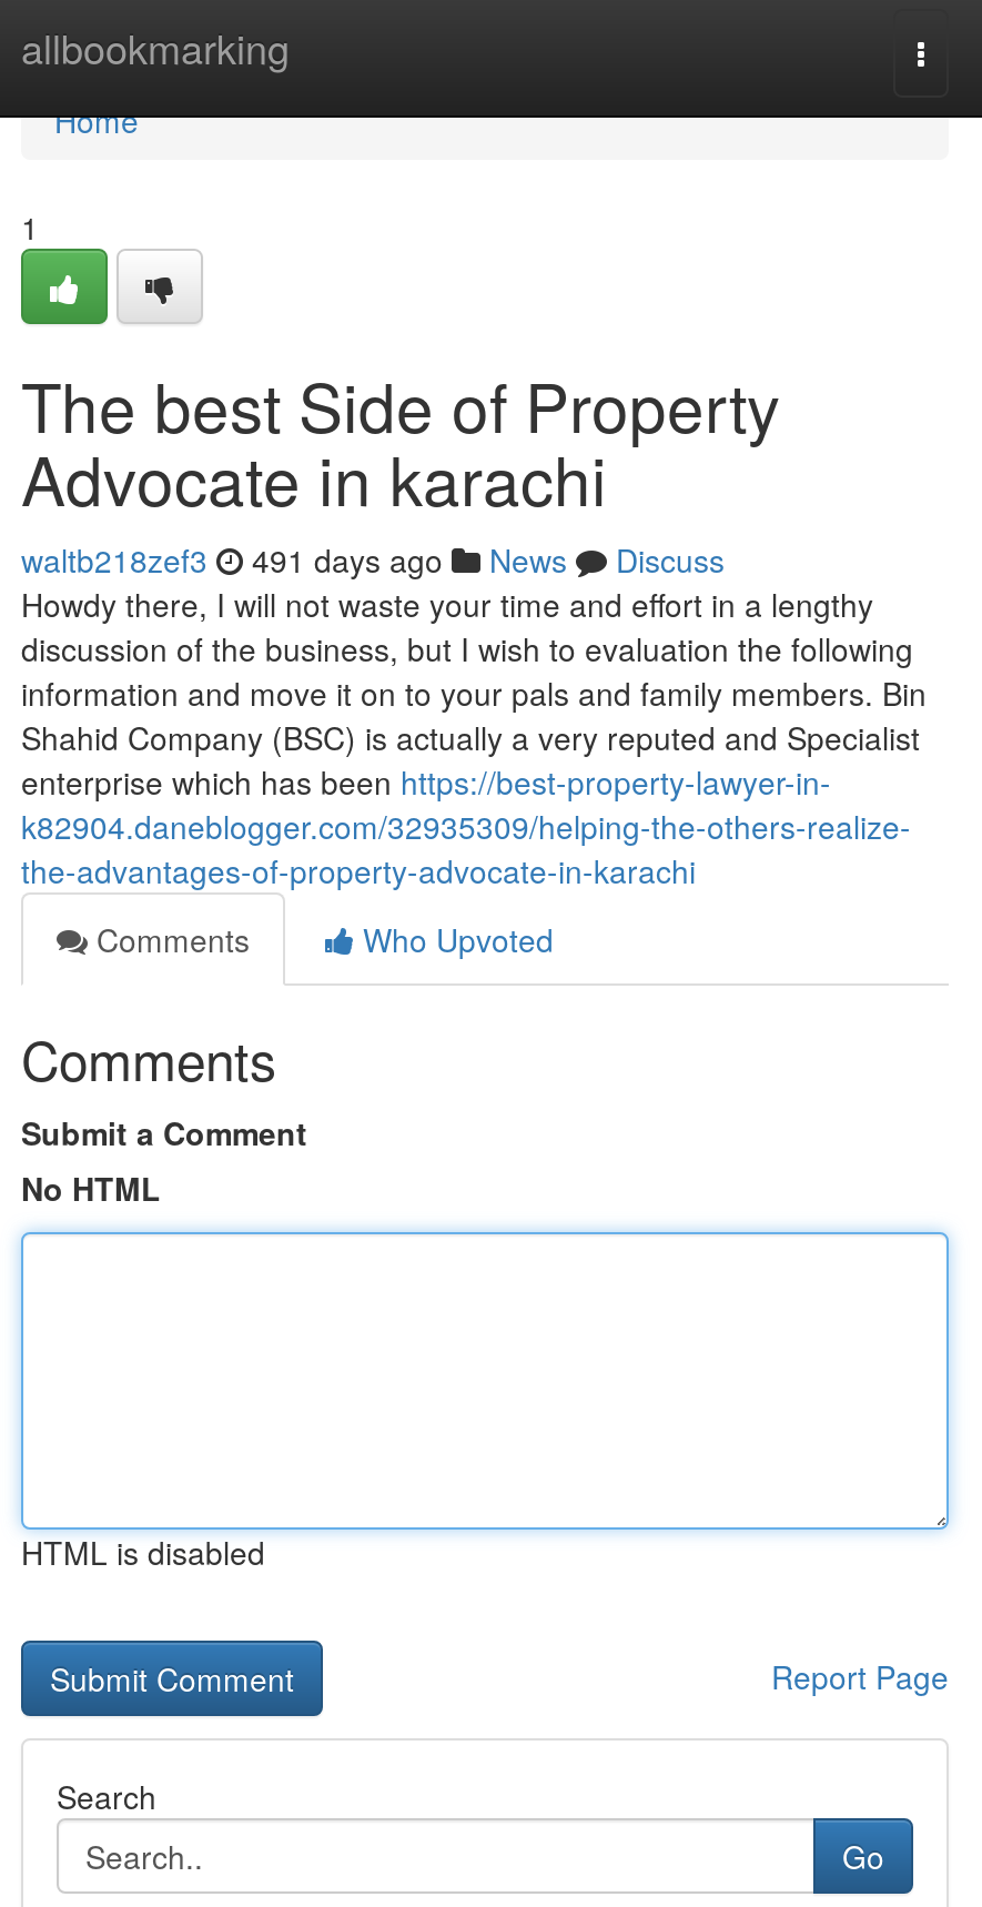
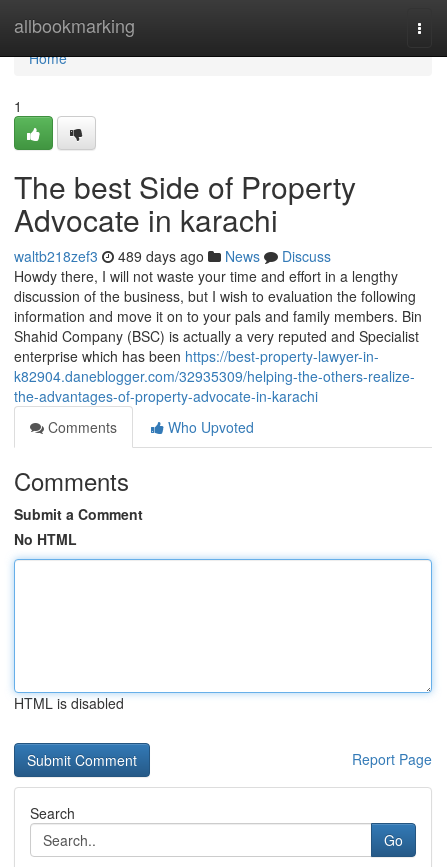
- waltb218zef3 491 days ago News Discuss
+ waltb218zef3 489 days ago News Discuss
